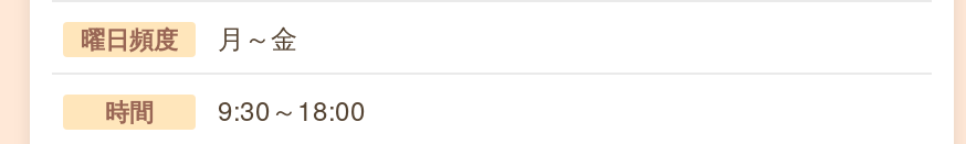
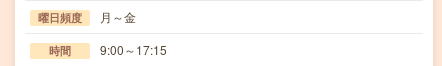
- 時間 9:30～18:00
+ 時間 9:00～17:15
